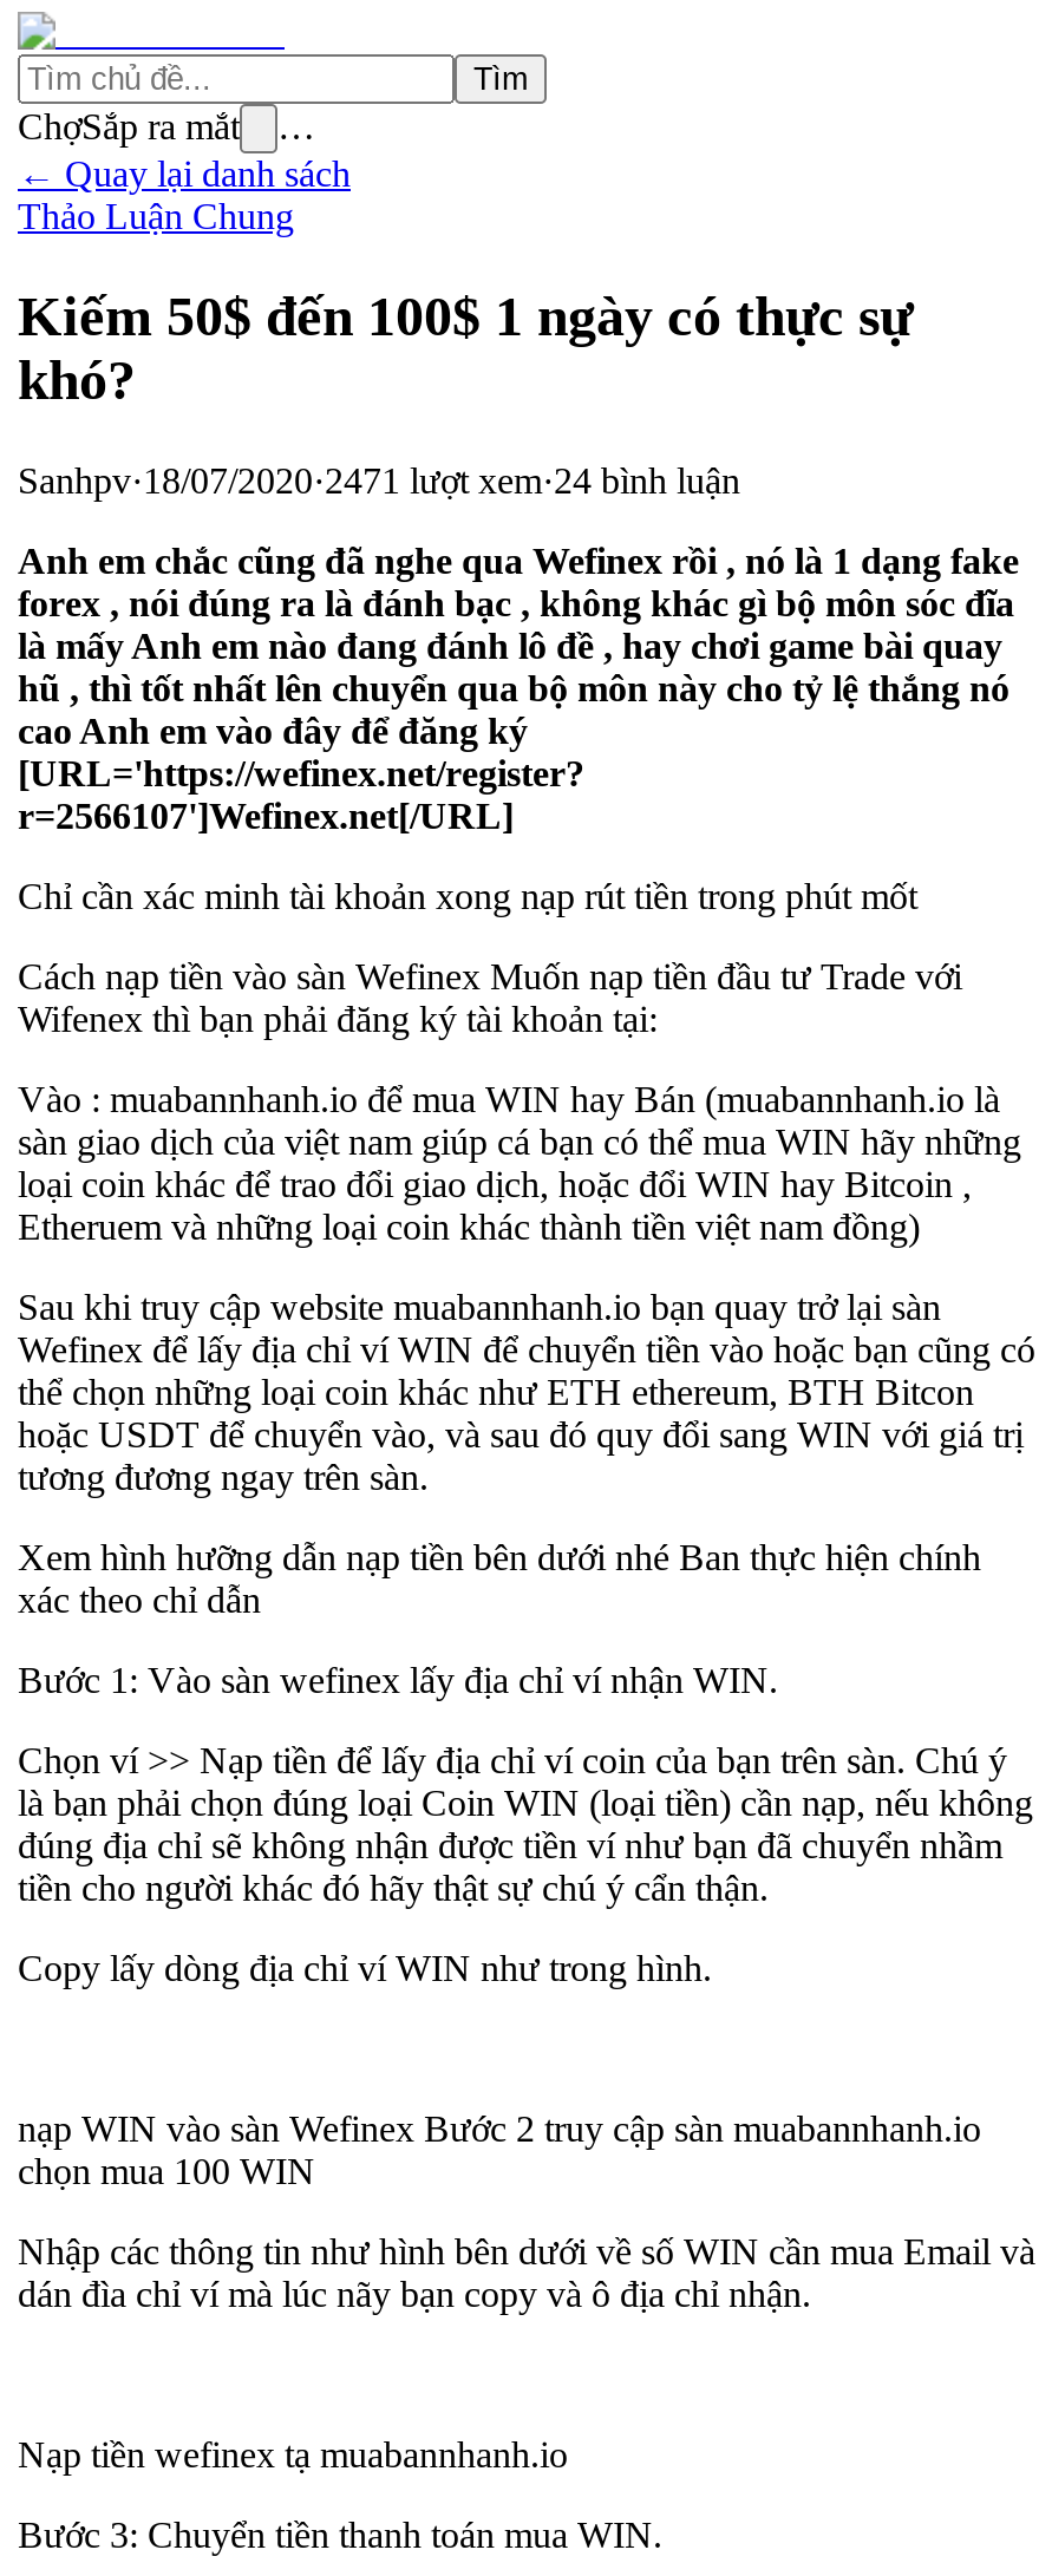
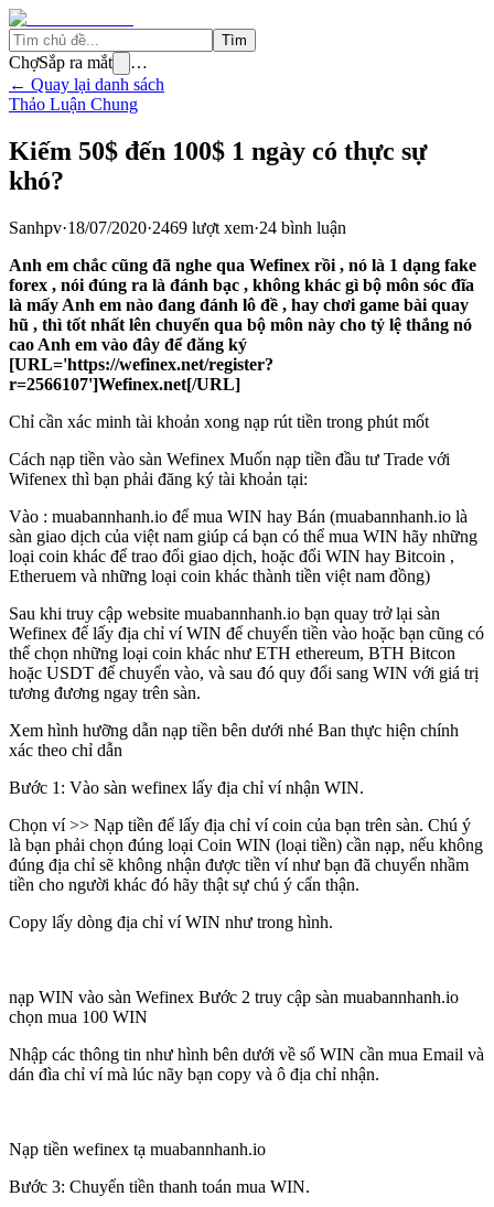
- Sanhpv · 18/07/2020·2471 lượt xem·24 bình luận
+ Sanhpv · 18/07/2020·2469 lượt xem·24 bình luận
